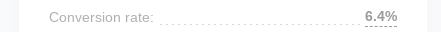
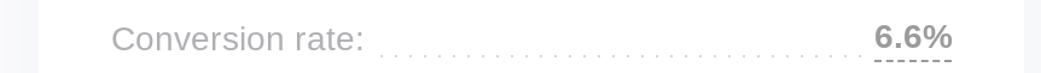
- 6.4%
+ 6.6%
